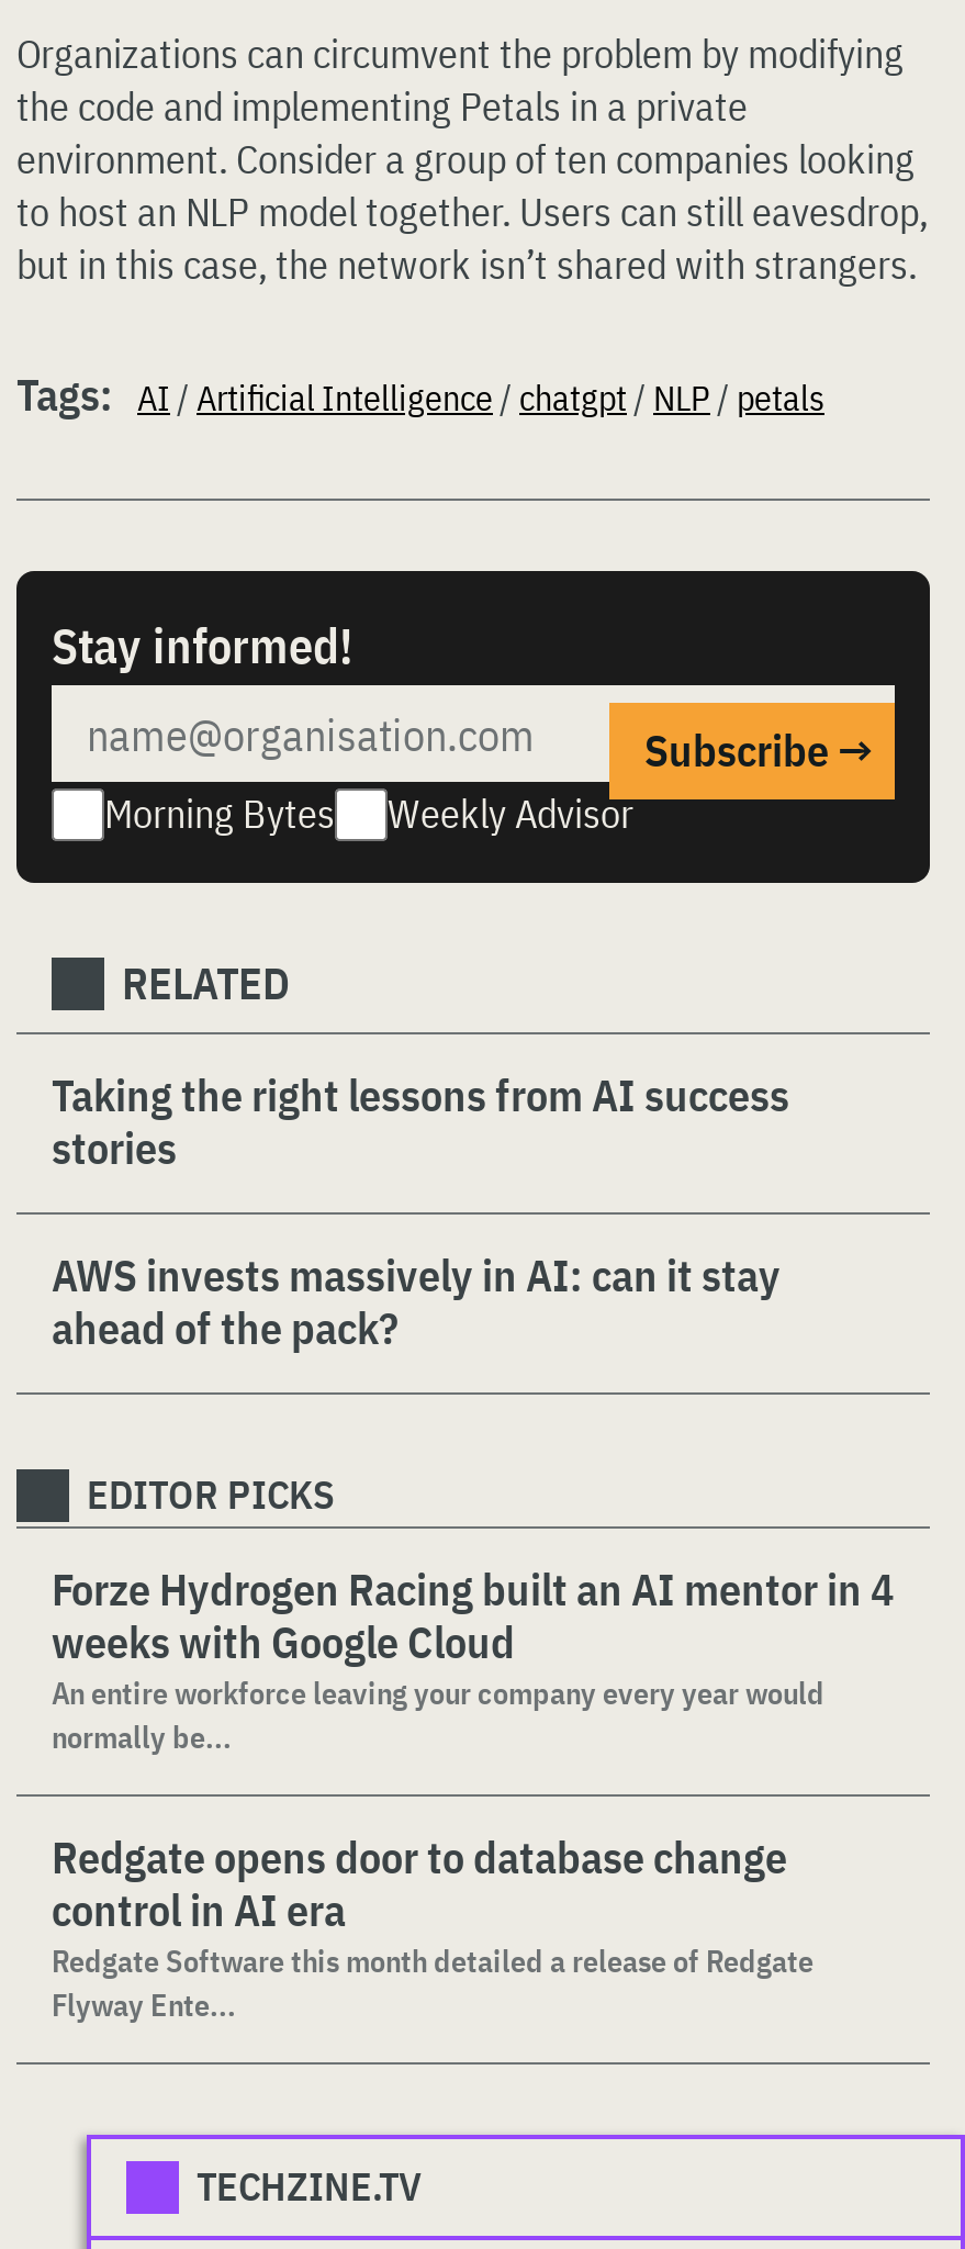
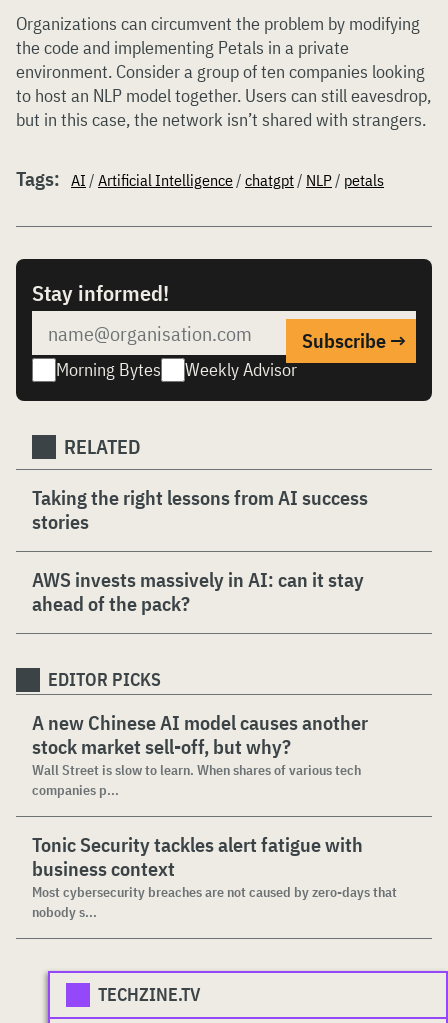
- Forze Hydrogen Racing built an AI mentor in 4
- weeks with Google Cloud
- An entire workforce leaving your company every year would
- normally be...
+ A new Chinese AI model causes another
+ stock market sell-off, but why?
+ Wall Street is slow to learn. When shares of various tech
+ companies p...

- Redgate opens door to database change
- control in AI era
- Redgate Software this month detailed a release of Redgate
- Flyway Ente...
+ Tonic Security tackles alert fatigue with
+ business context
+ Most cybersecurity breaches are not caused by zero-days that
+ nobody s...
